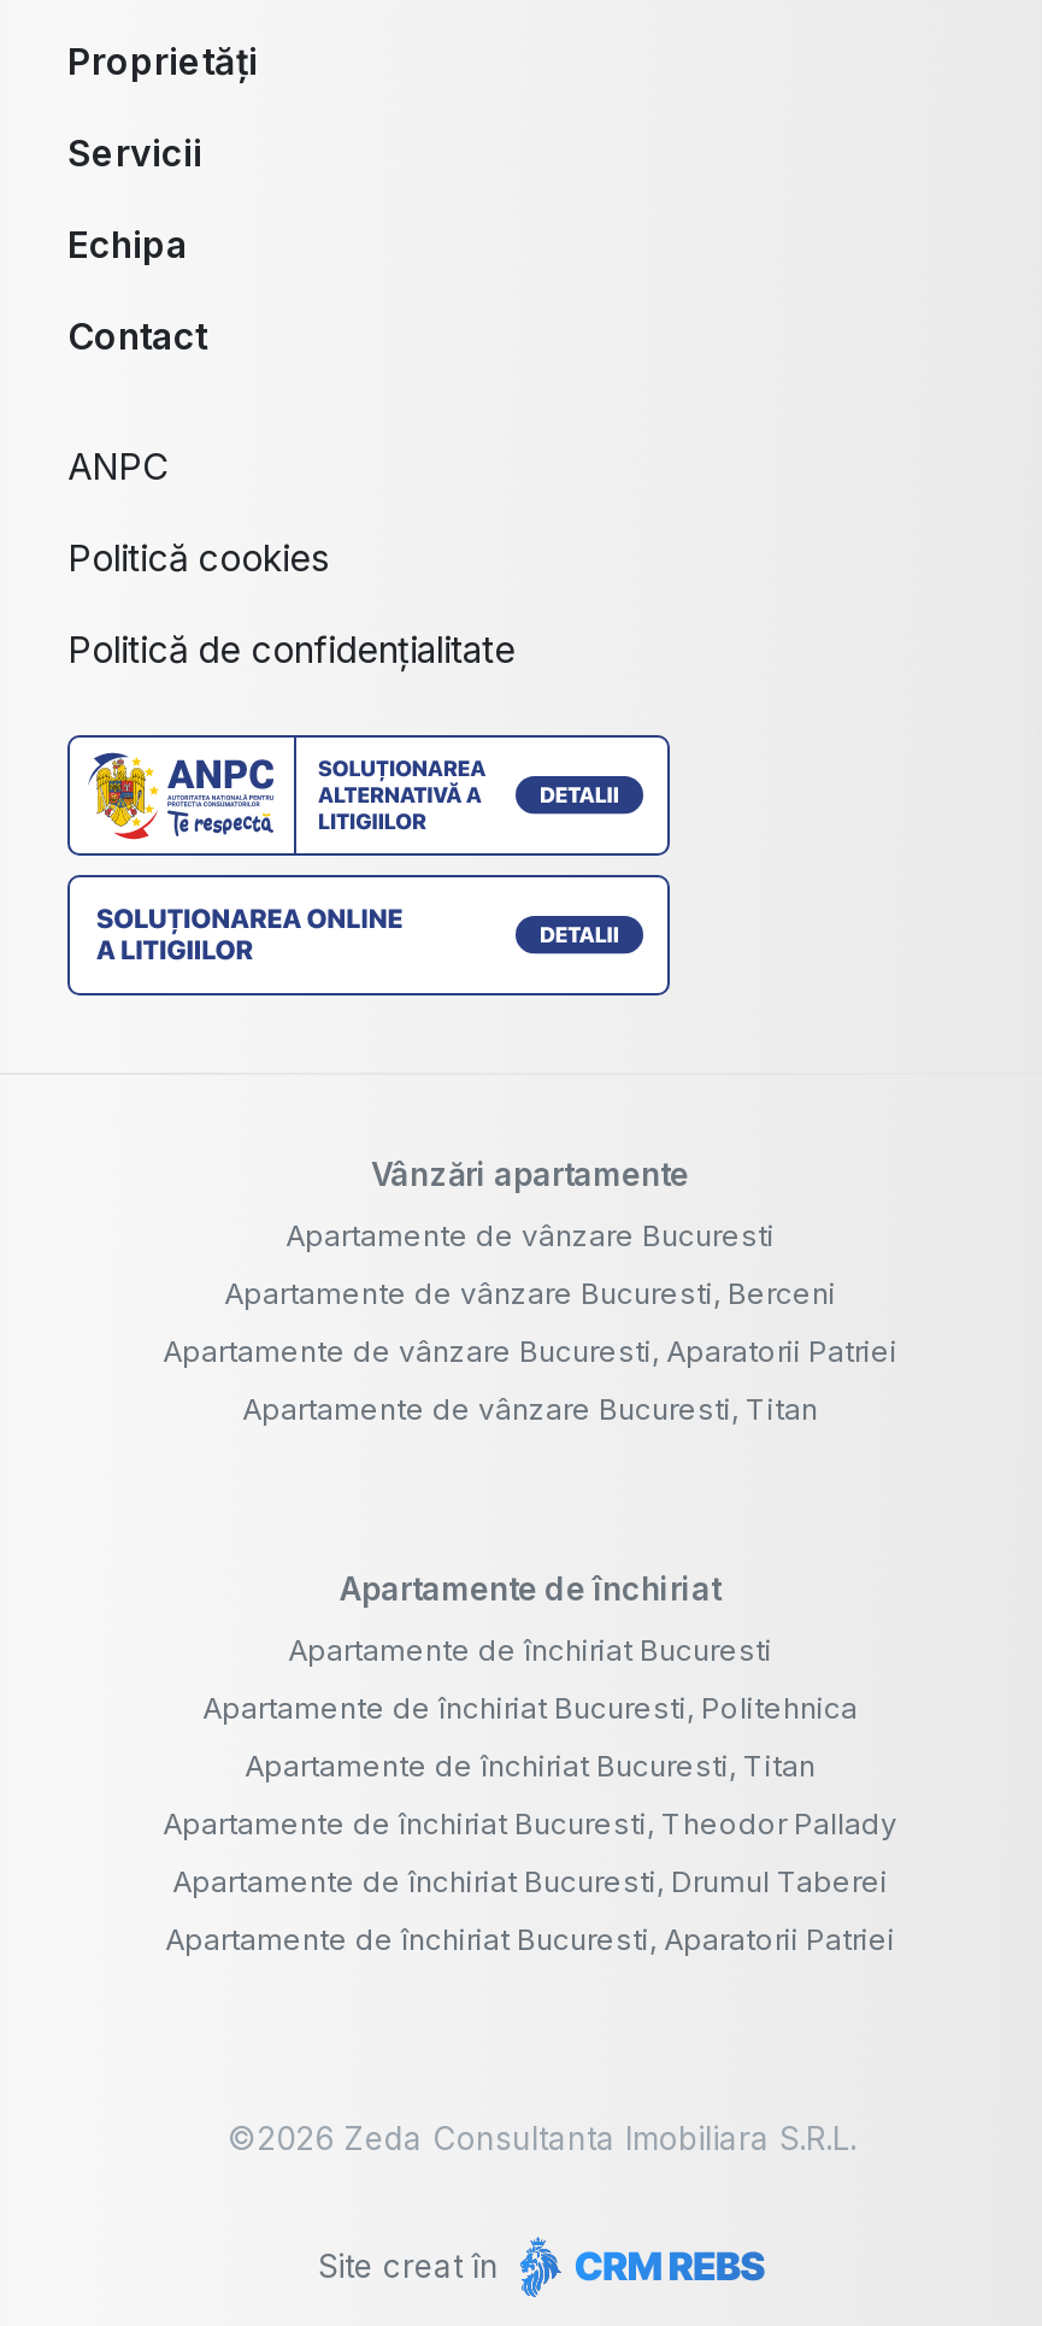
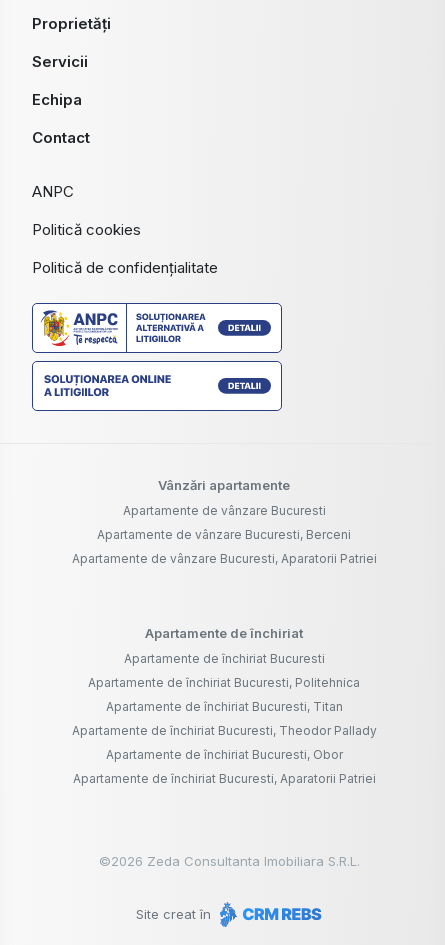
- Apartamente de vânzare Bucuresti, Titan

- Apartamente de închiriat Bucuresti, Drumul Taberei
+ Apartamente de închiriat Bucuresti, Obor
